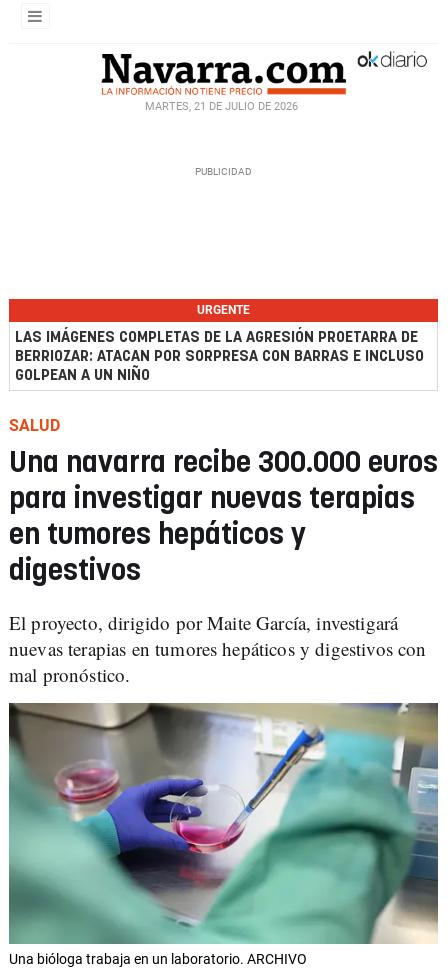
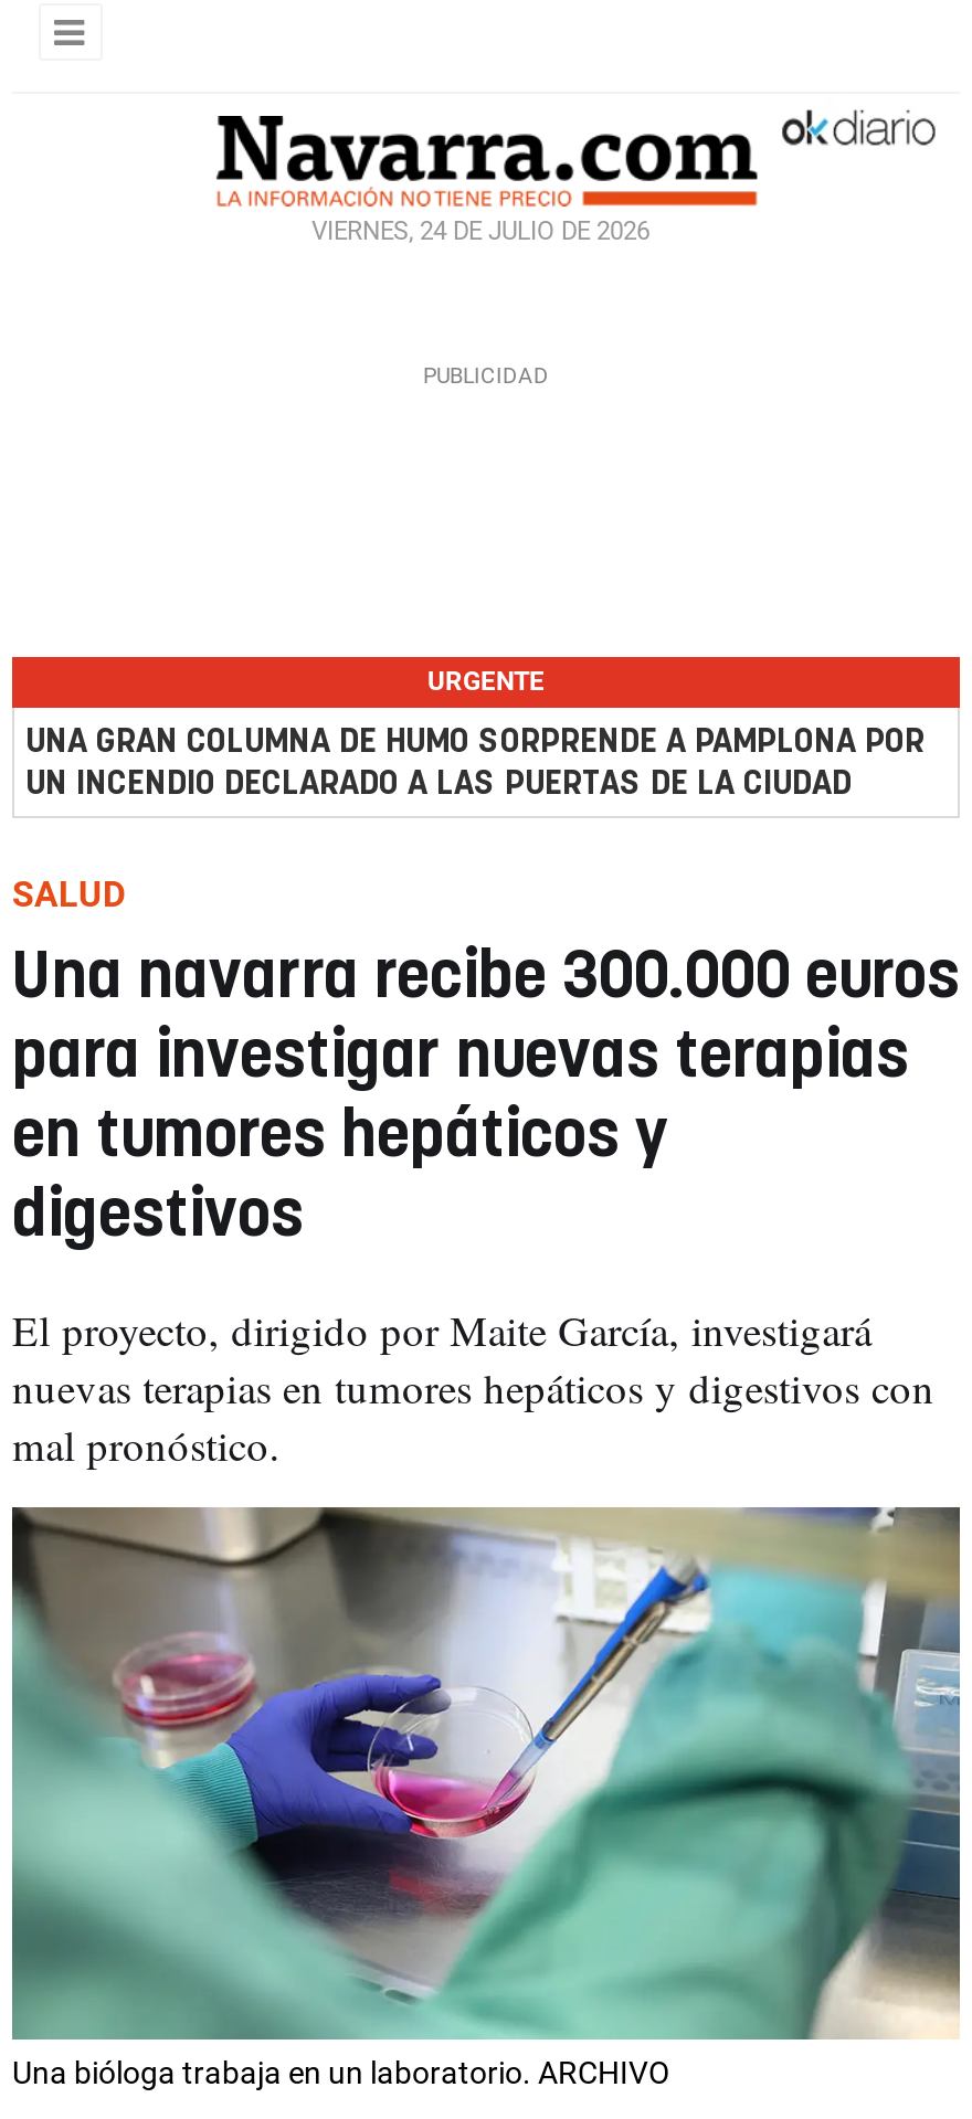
- MARTES, 21 DE JULIO DE 2026
+ VIERNES, 24 DE JULIO DE 2026

- LAS IMÁGENES COMPLETAS DE LA AGRESIÓN PROETARRA DE
- BERRIOZAR: ATACAN POR SORPRESA CON BARRAS E INCLUSO
- GOLPEAN A UN NIÑO
+ UNA GRAN COLUMNA DE HUMO SORPRENDE A PAMPLONA POR
+ UN INCENDIO DECLARADO A LAS PUERTAS DE LA CIUDAD
